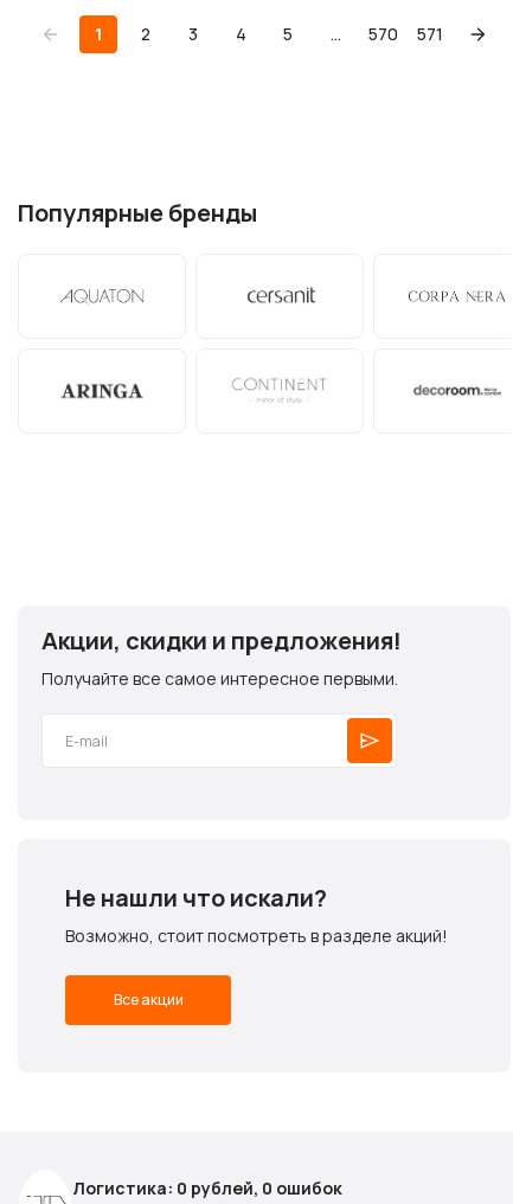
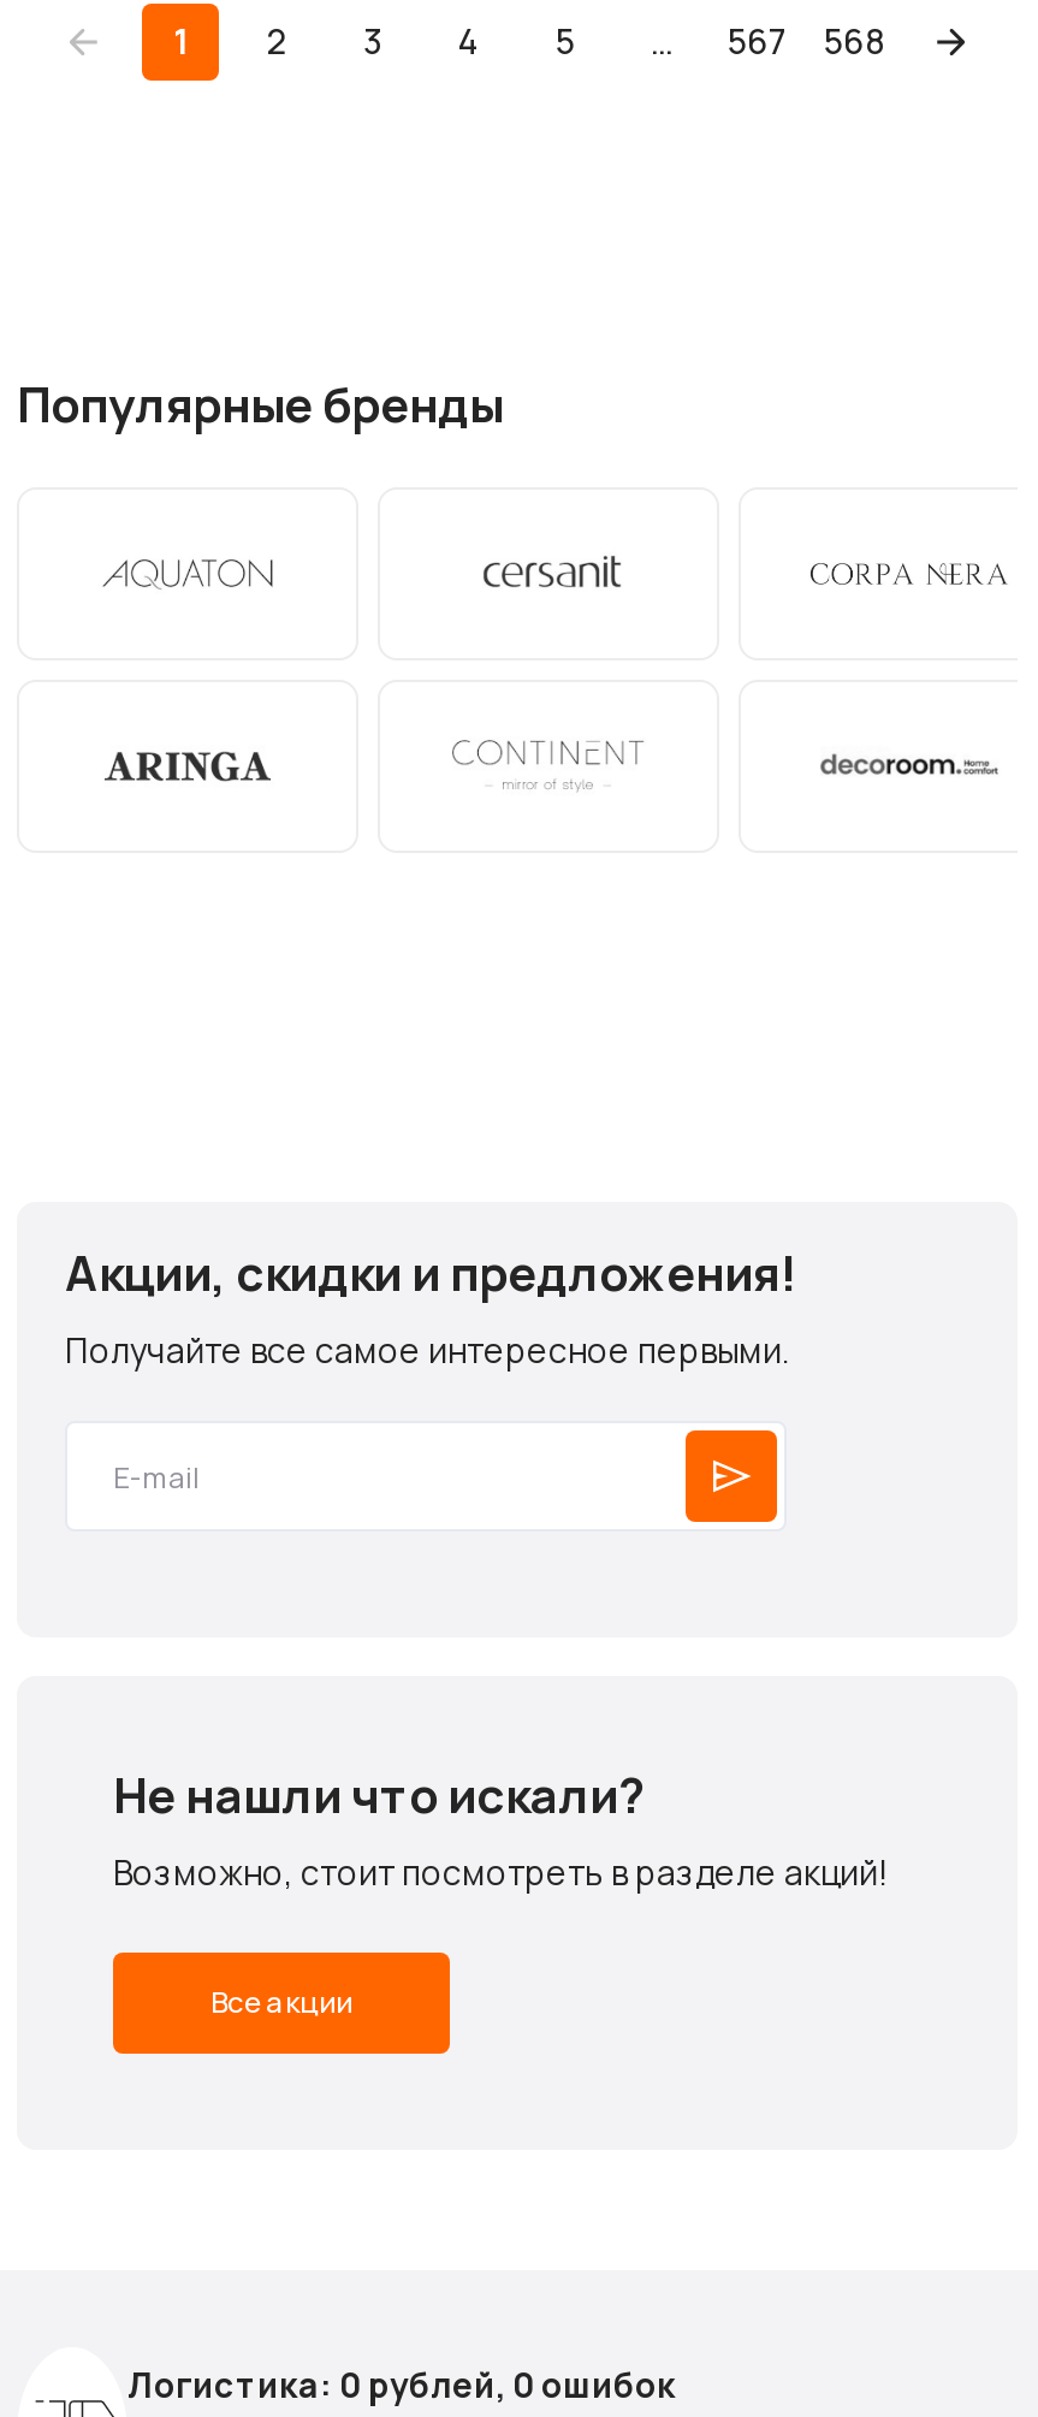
- 570
+ 567

- 571
+ 568
